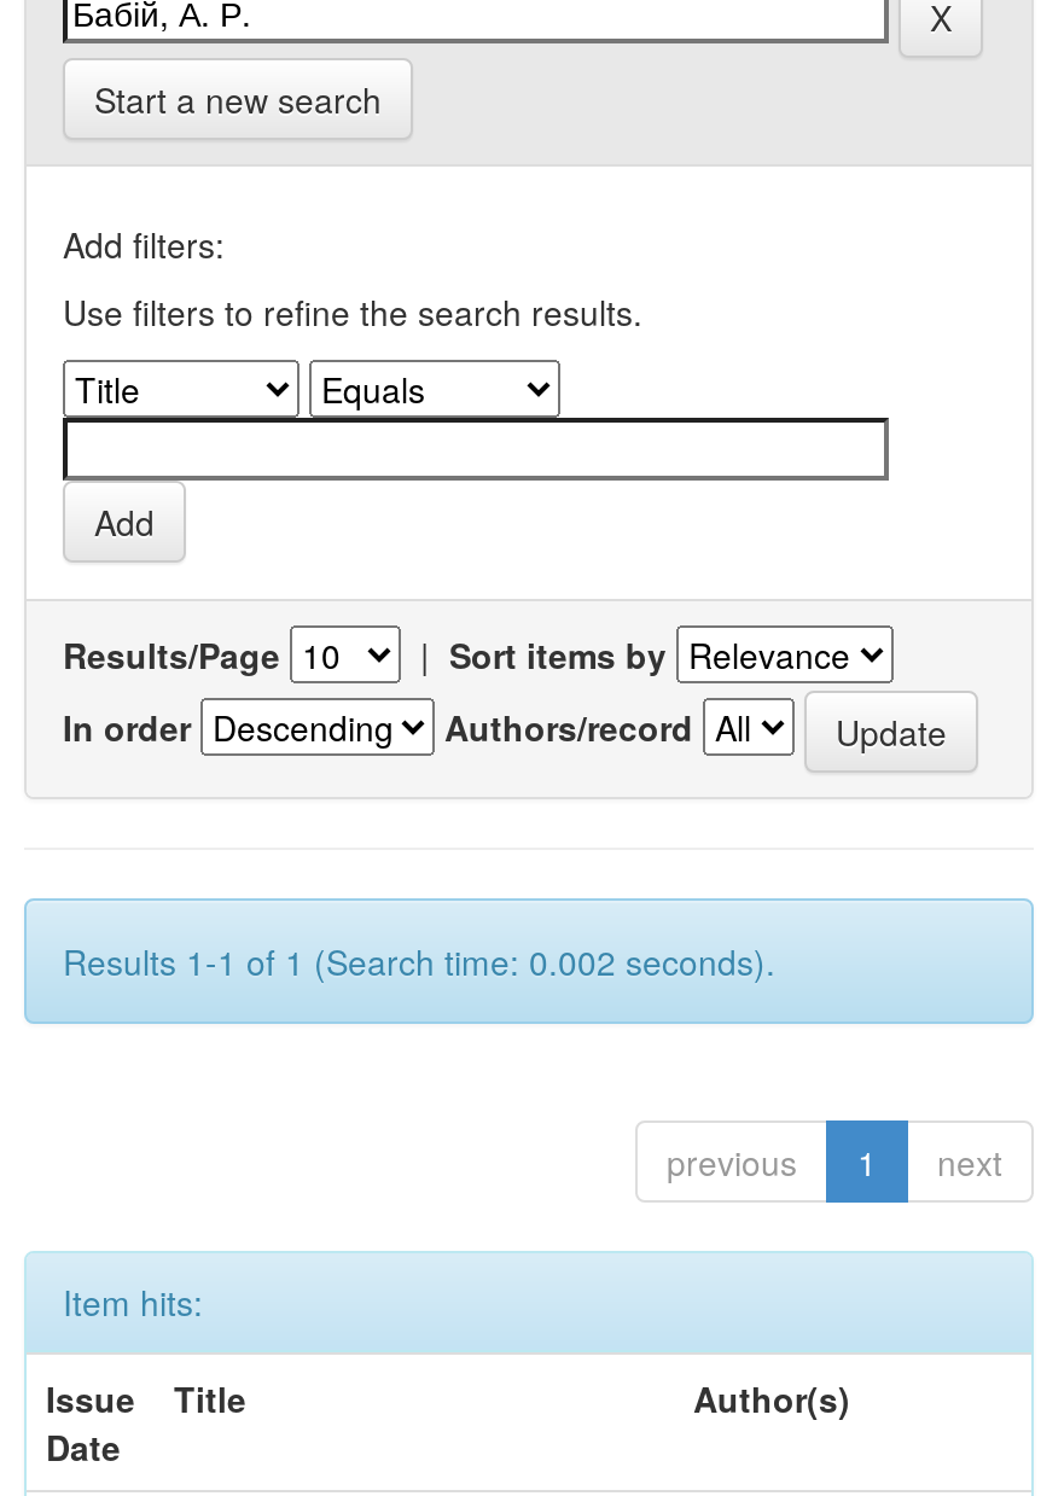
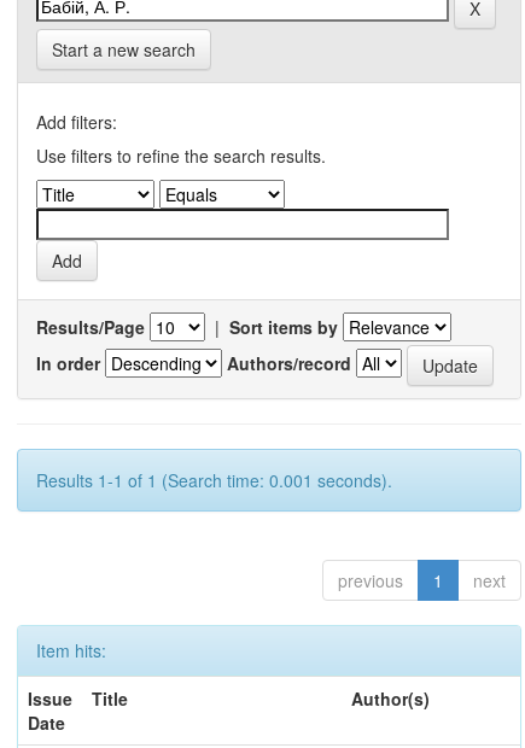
- Results 1-1 of 1 (Search time: 0.002 seconds).
+ Results 1-1 of 1 (Search time: 0.001 seconds).
